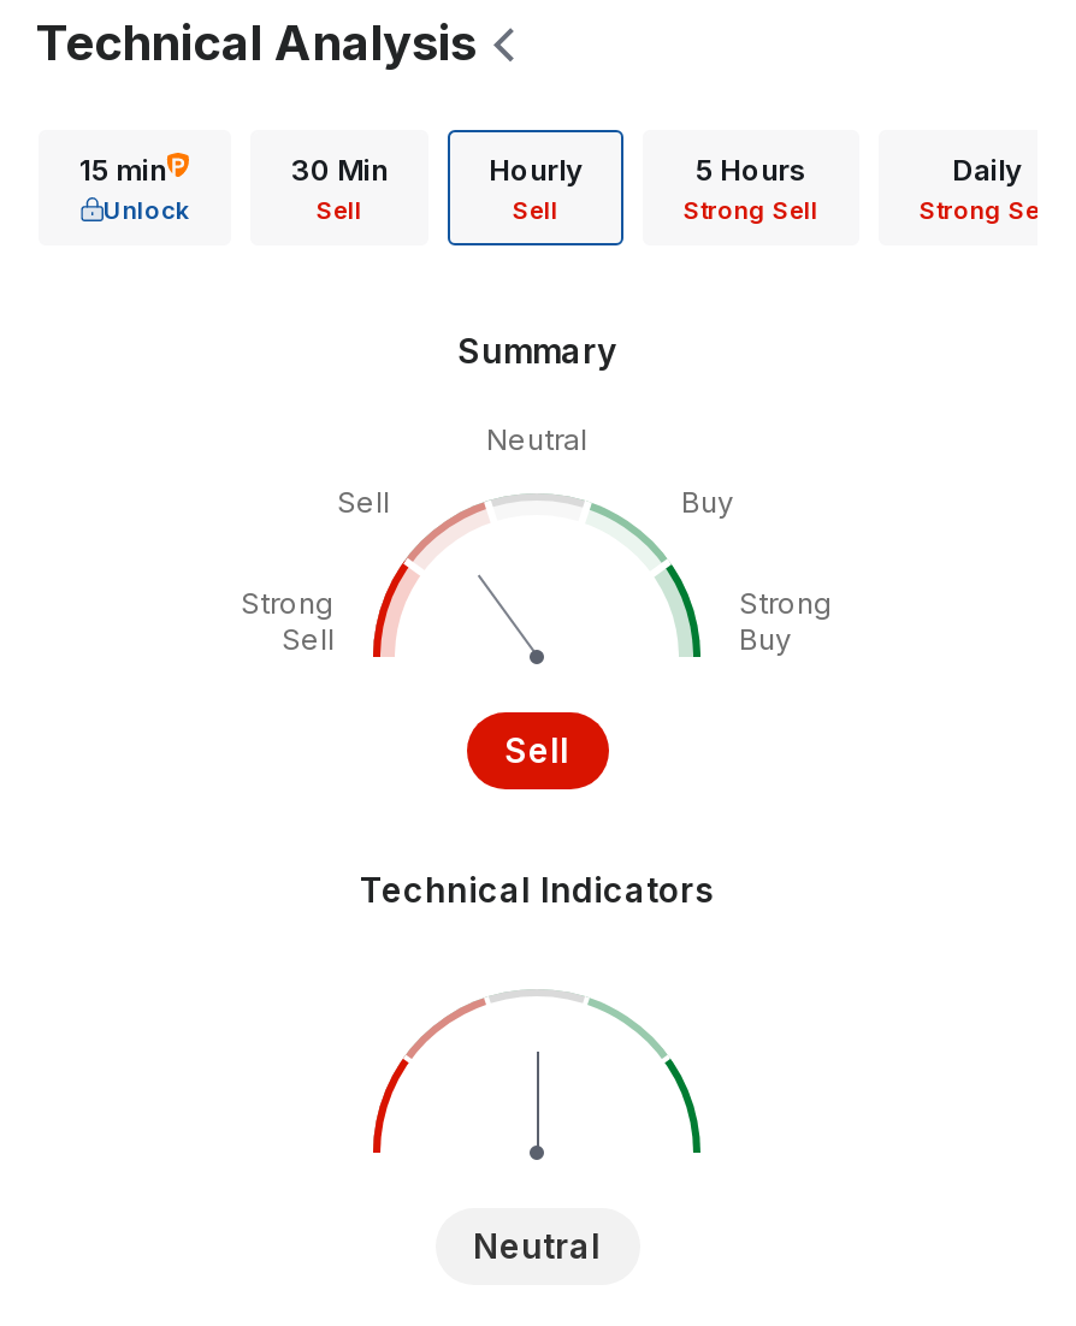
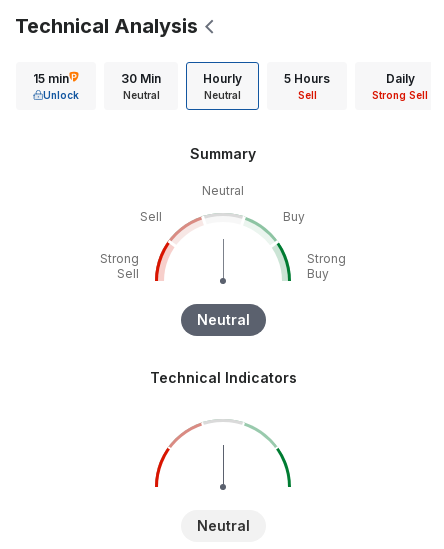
- Sell
+ Neutral

- Sell
+ Neutral

- Strong Sell
+ Sell

- Sell
+ Neutral
